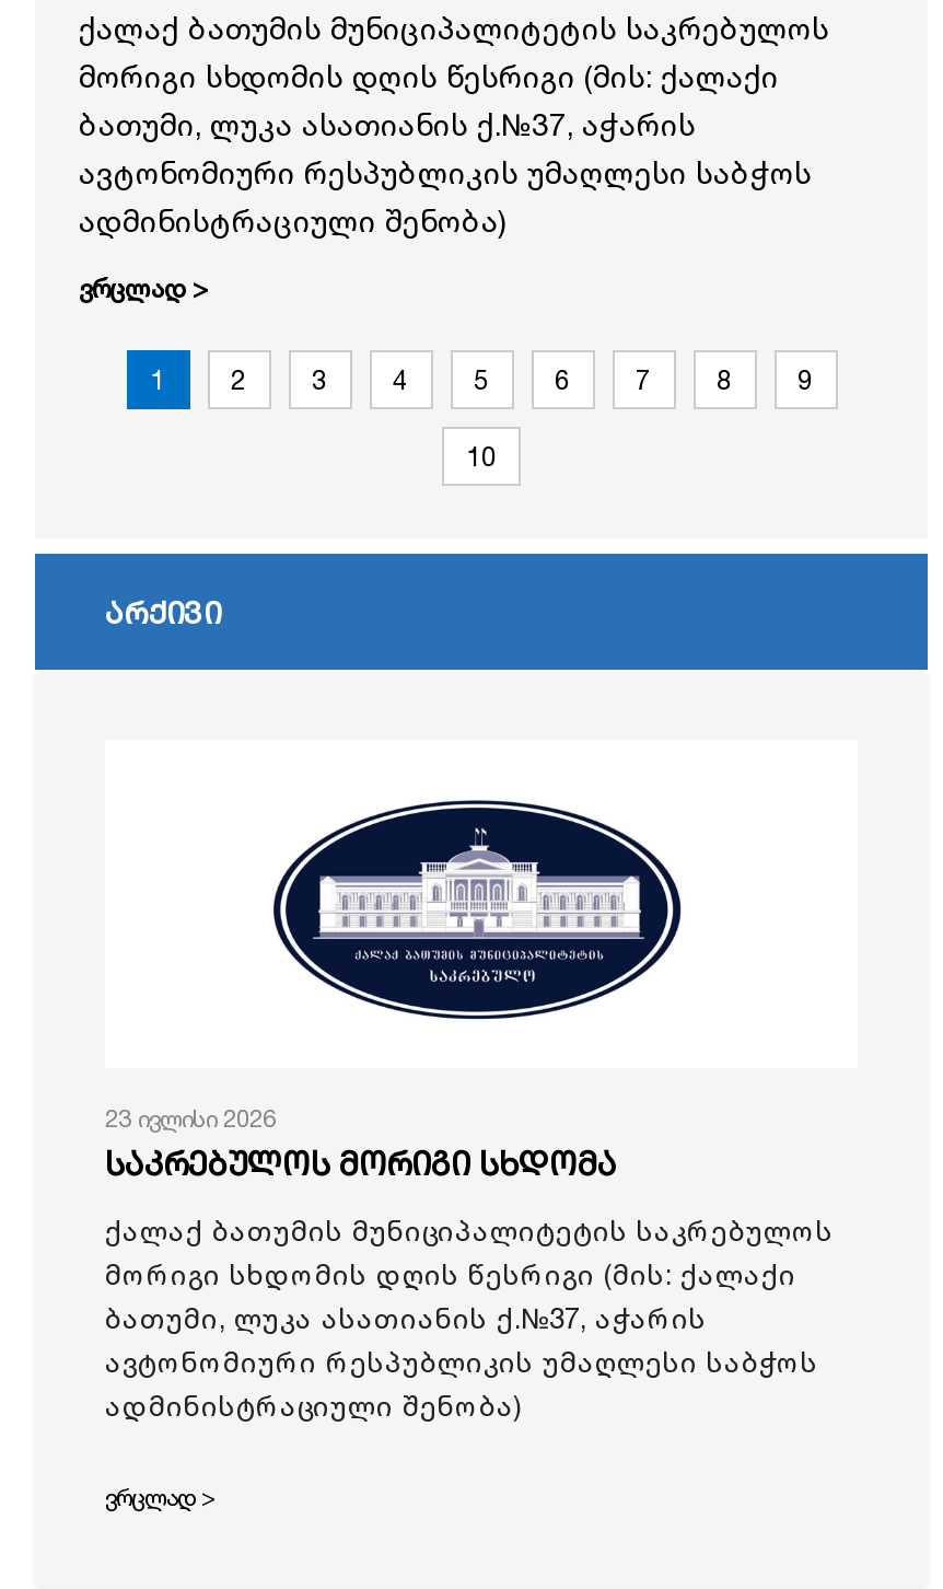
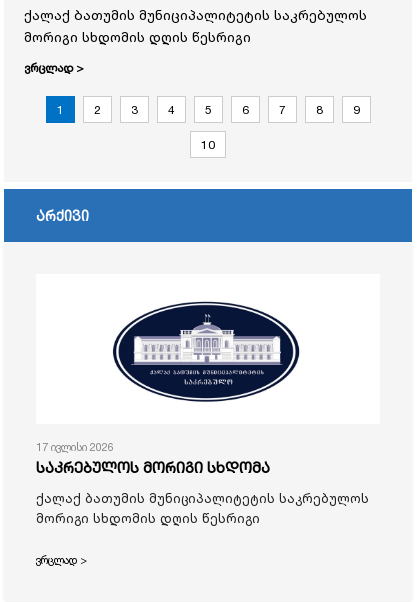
- მორიგი სხდომის დღის წესრიგი (მის: ქალაქი
- ბათუმი, ლუკა ასათიანის ქ.№37, აჭარის
- ავტონომიური რესპუბლიკის უმაღლესი საბჭოს
- ადმინისტრაციული შენობა)
+ მორიგი სხდომის დღის წესრიგი

- 23 ივლისი 2026
+ 17 ივლისი 2026

- მორიგი სხდომის დღის წესრიგი (მის: ქალაქი
- ბათუმი, ლუკა ასათიანის ქ.№37, აჭარის
- ავტონომიური რესპუბლიკის უმაღლესი საბჭოს
- ადმინისტრაციული შენობა)
+ მორიგი სხდომის დღის წესრიგი
